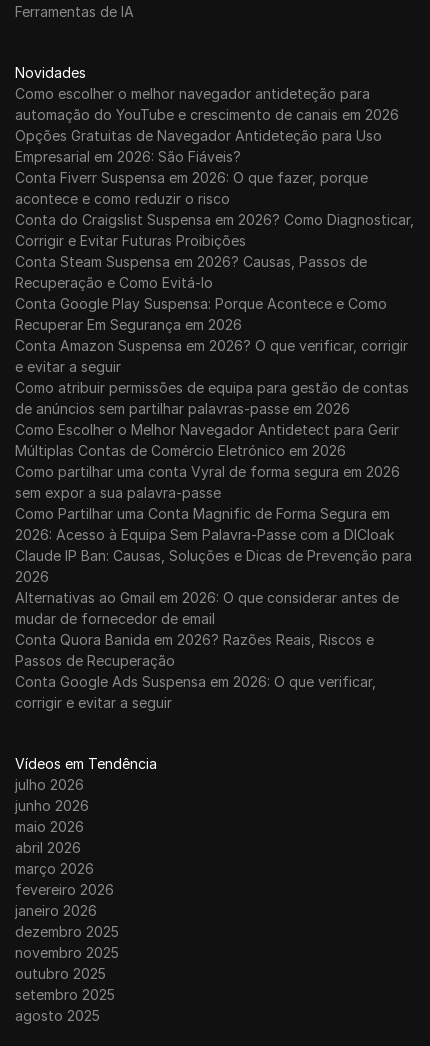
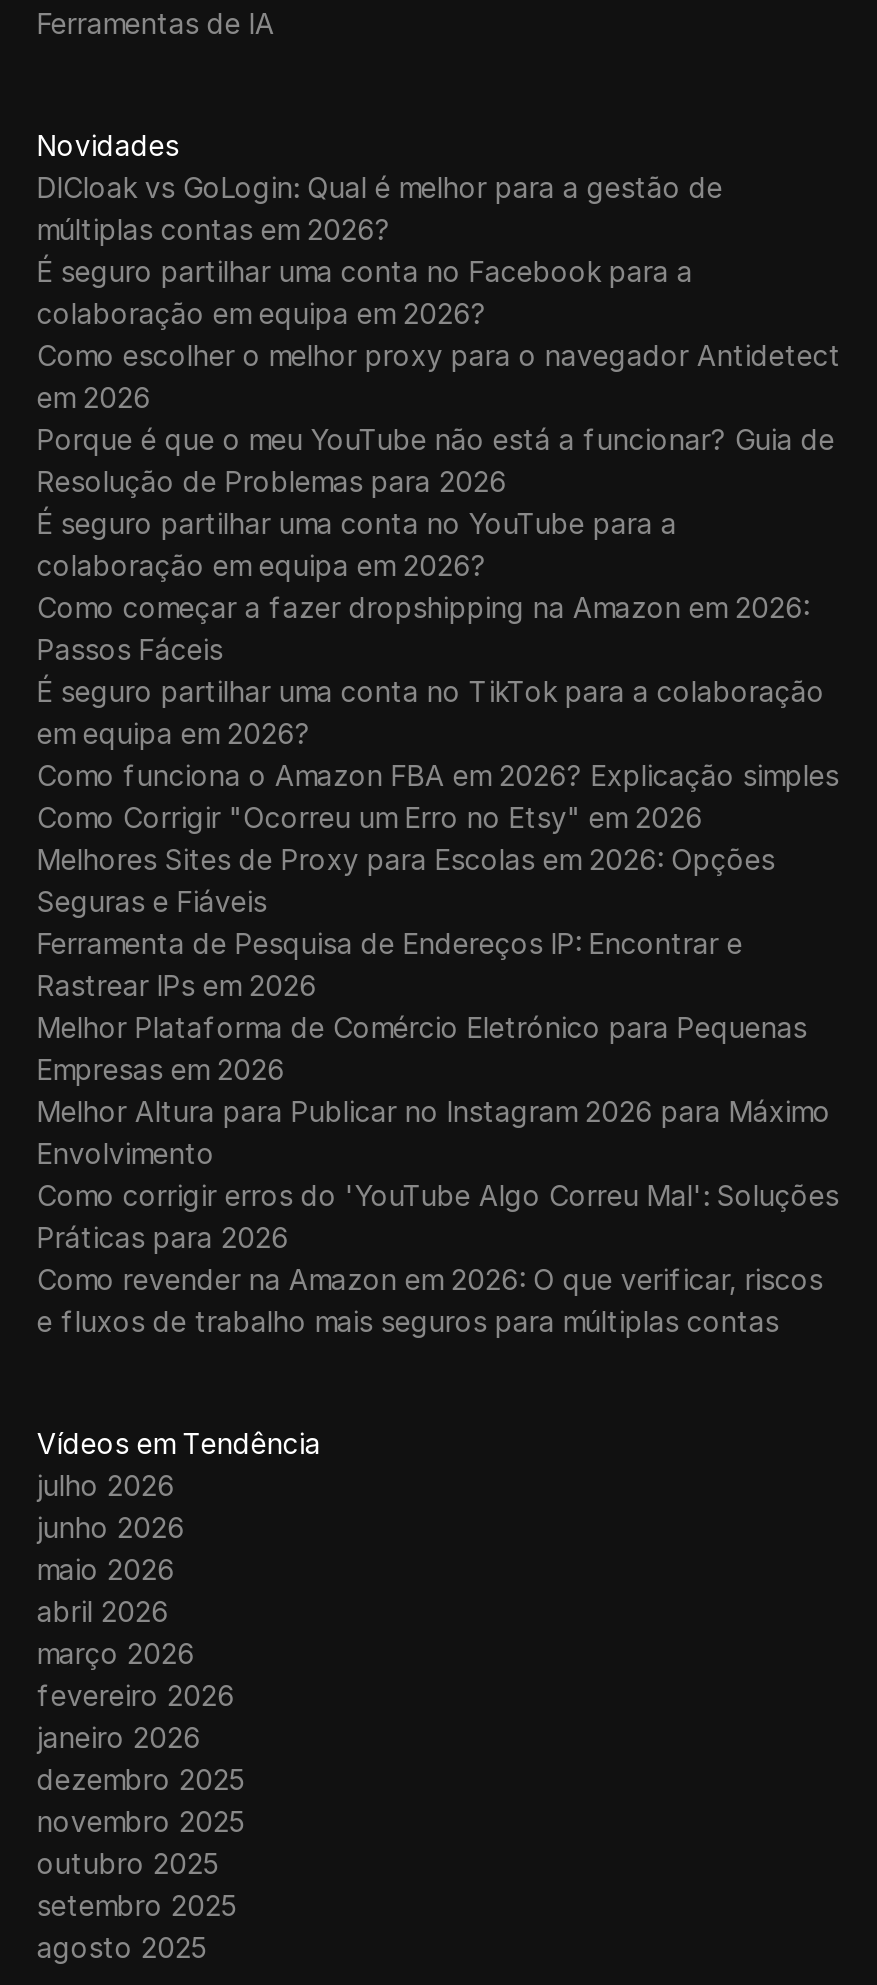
- Como escolher o melhor navegador antideteção para
- automação do YouTube e crescimento de canais em 2026
- Opções Gratuitas de Navegador Antideteção para Uso
- Empresarial em 2026: São Fiáveis?
- Conta Fiverr Suspensa em 2026: O que fazer, porque
- acontece e como reduzir o risco
- Conta do Craigslist Suspensa em 2026? Como Diagnosticar,
- Corrigir e Evitar Futuras Proibições
- Conta Steam Suspensa em 2026? Causas, Passos de
- Recuperação e Como Evitá-lo
- Conta Google Play Suspensa: Porque Acontece e Como
- Recuperar Em Segurança em 2026
- Conta Amazon Suspensa em 2026? O que verificar, corrigir
- e evitar a seguir
- Como atribuir permissões de equipa para gestão de contas
- de anúncios sem partilhar palavras-passe em 2026
- Como Escolher o Melhor Navegador Antidetect para Gerir
- Múltiplas Contas de Comércio Eletrónico em 2026
- Como partilhar uma conta Vyral de forma segura em 2026
- sem expor a sua palavra-passe
- Como Partilhar uma Conta Magnific de Forma Segura em
- 2026: Acesso à Equipa Sem Palavra-Passe com a DICloak
- Claude IP Ban: Causas, Soluções e Dicas de Prevenção para
- 2026
- Alternativas ao Gmail em 2026: O que considerar antes de
- mudar de fornecedor de email
- Conta Quora Banida em 2026? Razões Reais, Riscos e
- Passos de Recuperação
- Conta Google Ads Suspensa em 2026: O que verificar,
- corrigir e evitar a seguir
+ DICloak vs GoLogin: Qual é melhor para a gestão de
+ múltiplas contas em 2026?
+ É seguro partilhar uma conta no Facebook para a
+ colaboração em equipa em 2026?
+ Como escolher o melhor proxy para o navegador Antidetect
+ em 2026
+ Porque é que o meu YouTube não está a funcionar? Guia de
+ Resolução de Problemas para 2026
+ É seguro partilhar uma conta no YouTube para a
+ colaboração em equipa em 2026?
+ Como começar a fazer dropshipping na Amazon em 2026:
+ Passos Fáceis
+ É seguro partilhar uma conta no TikTok para a colaboração
+ em equipa em 2026?
+ Como funciona o Amazon FBA em 2026? Explicação simples
+ Como Corrigir "Ocorreu um Erro no Etsy" em 2026
+ Melhores Sites de Proxy para Escolas em 2026: Opções
+ Seguras e Fiáveis
+ Ferramenta de Pesquisa de Endereços IP: Encontrar e
+ Rastrear IPs em 2026
+ Melhor Plataforma de Comércio Eletrónico para Pequenas
+ Empresas em 2026
+ Melhor Altura para Publicar no Instagram 2026 para Máximo
+ Envolvimento
+ Como corrigir erros do 'YouTube Algo Correu Mal': Soluções
+ Práticas para 2026
+ Como revender na Amazon em 2026: O que verificar, riscos
+ e fluxos de trabalho mais seguros para múltiplas contas
